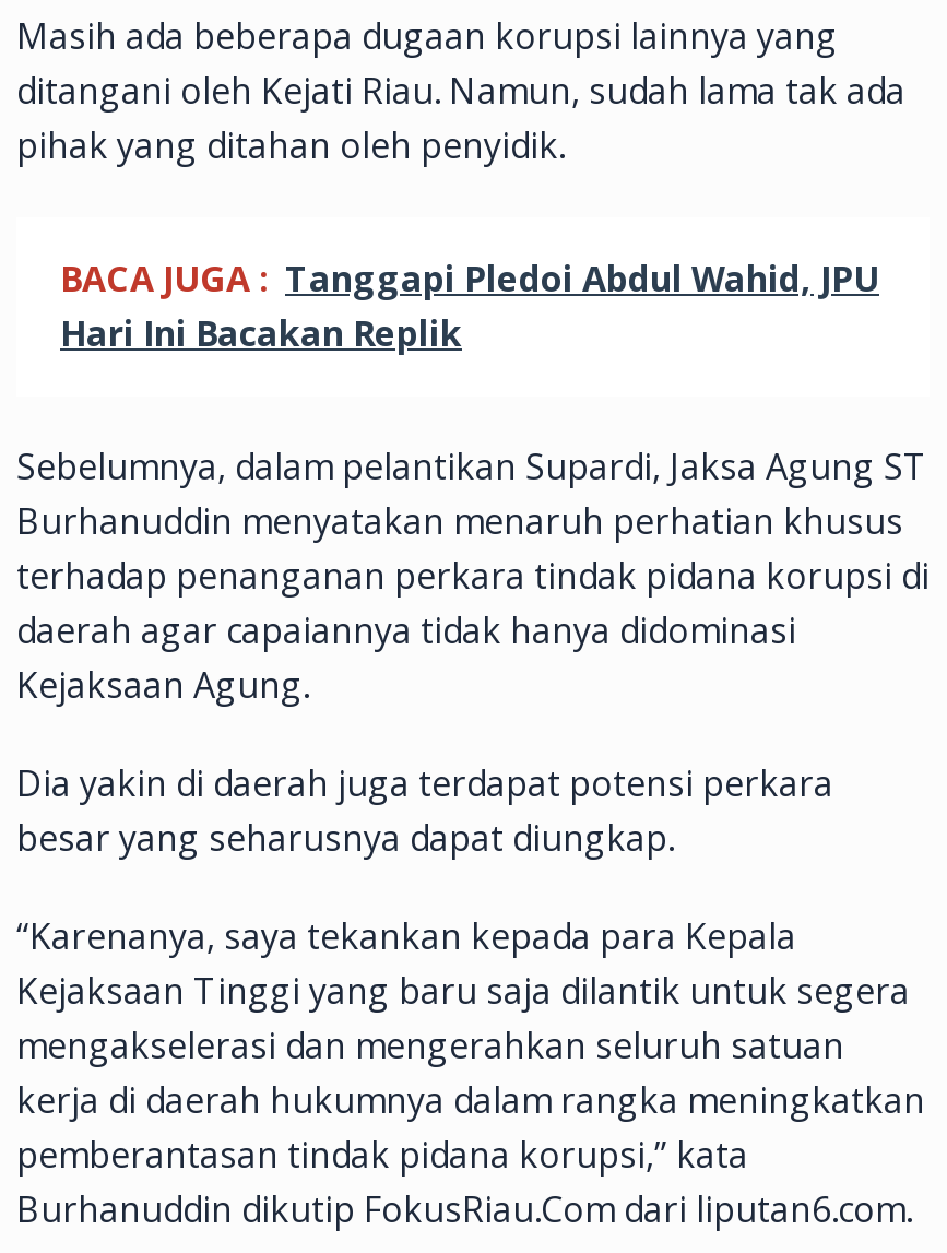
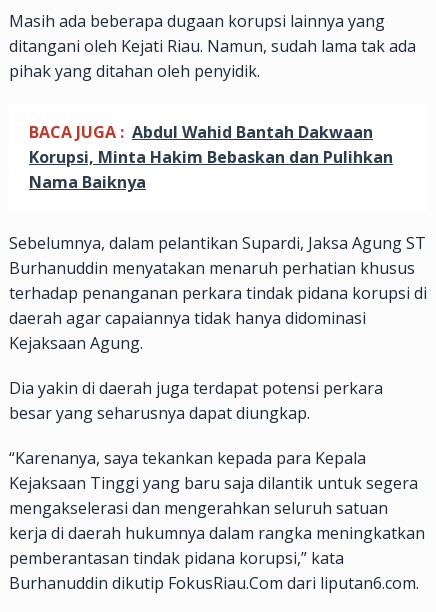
- BACA JUGA : Tanggapi Pledoi Abdul Wahid, JPU
- Hari Ini Bacakan Replik
+ BACA JUGA : Abdul Wahid Bantah Dakwaan
+ Korupsi, Minta Hakim Bebaskan dan Pulihkan
+ Nama Baiknya
